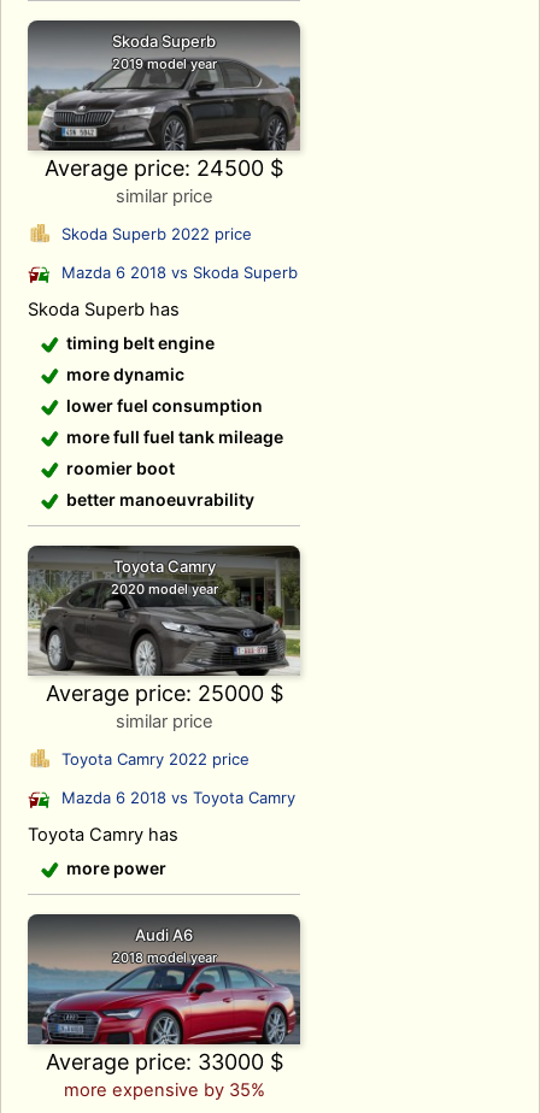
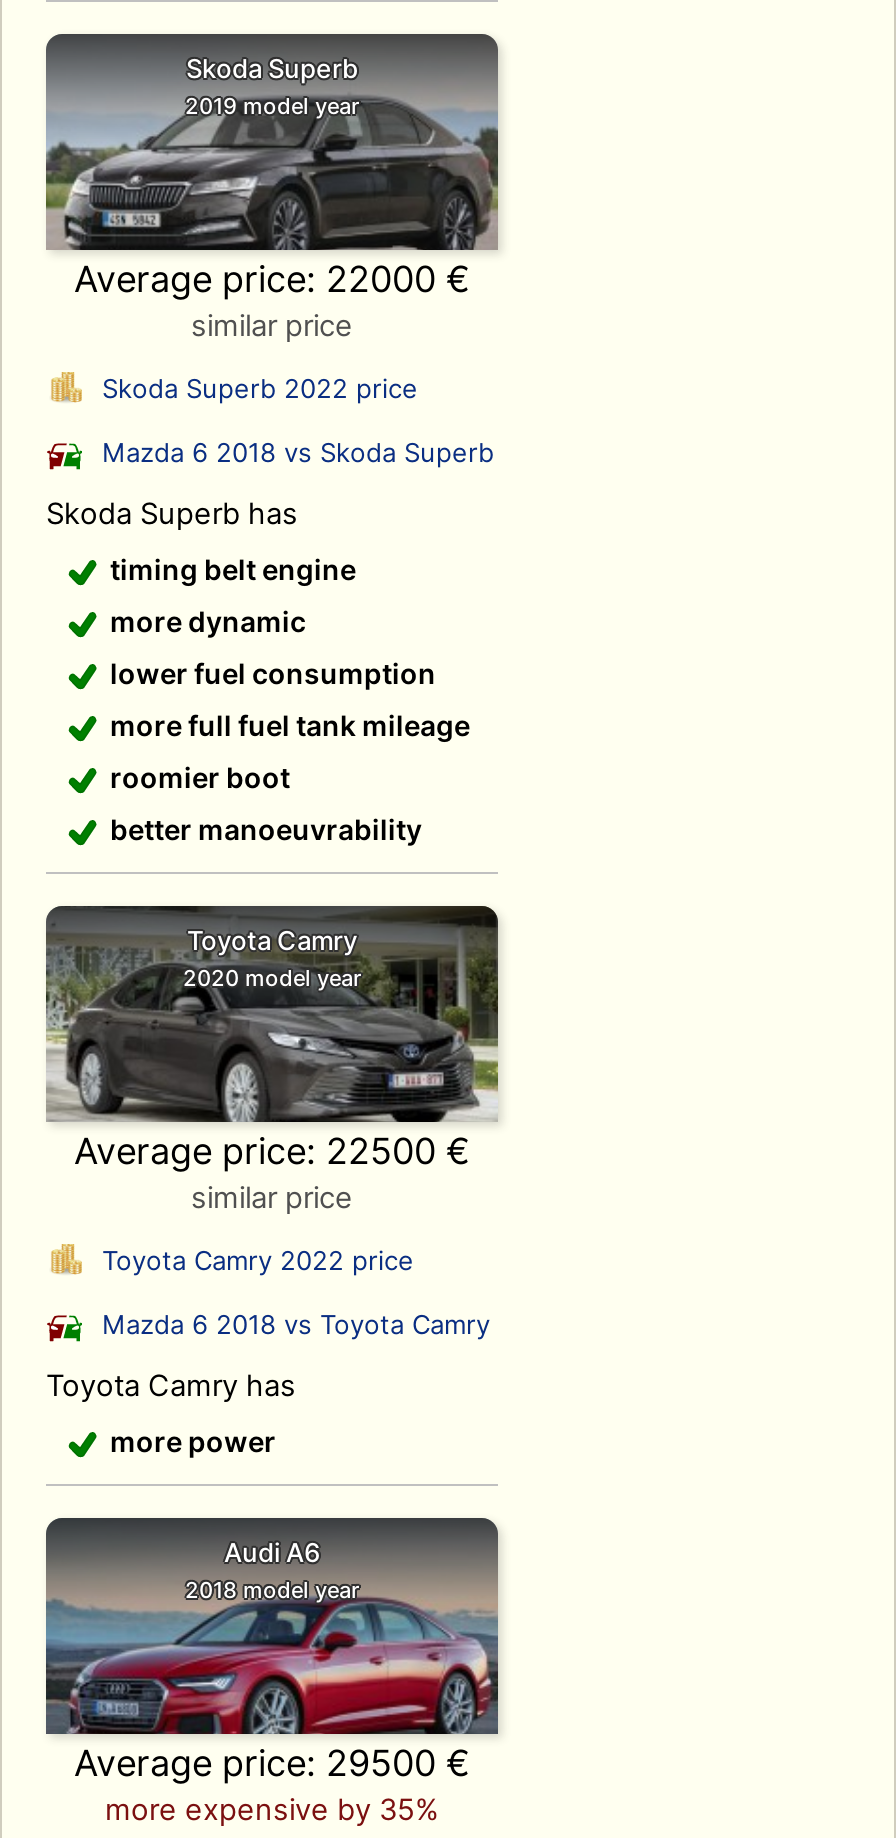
- Average price: 24500 $
+ Average price: 22000 €

- Average price: 25000 $
+ Average price: 22500 €

- Average price: 33000 $
+ Average price: 29500 €
